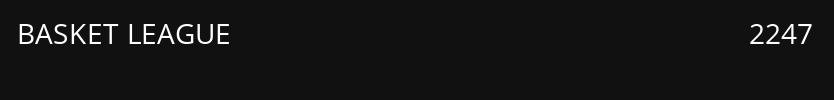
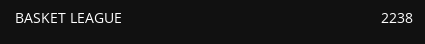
- 2247
+ 2238
